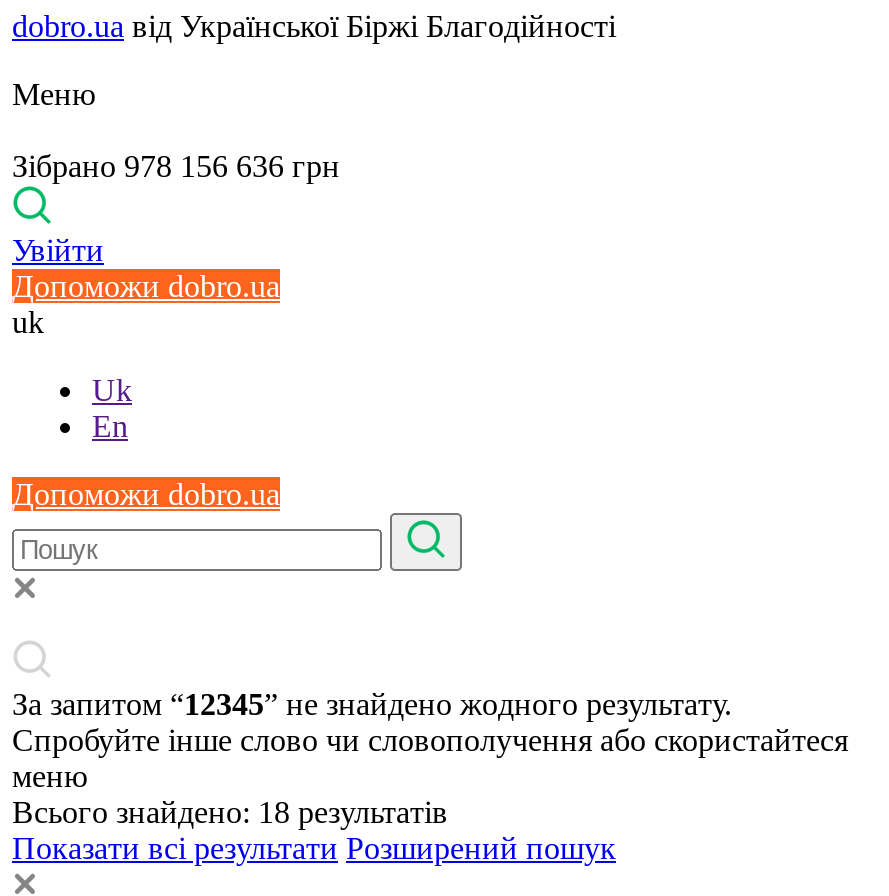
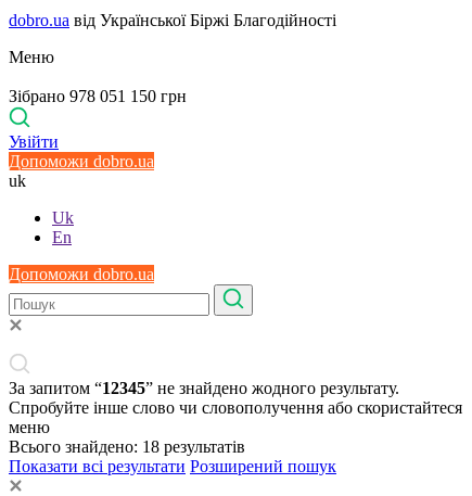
- Зібрано 978 156 636 грн
+ Зібрано 978 051 150 грн
